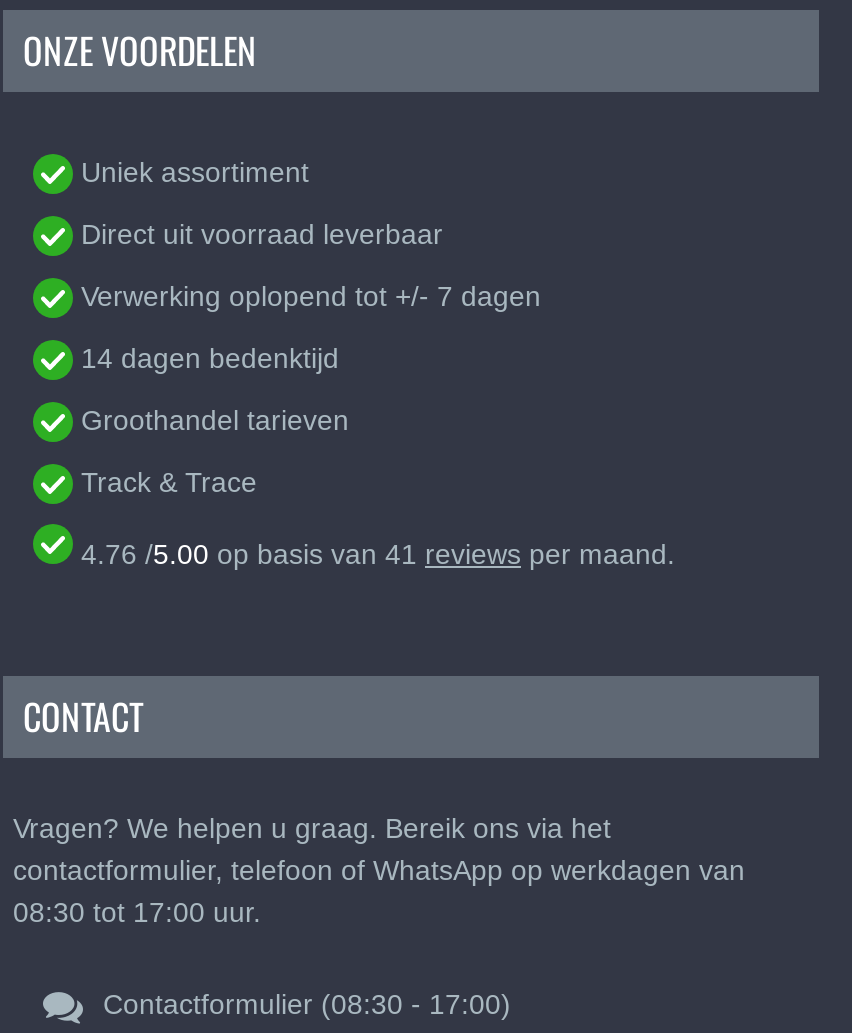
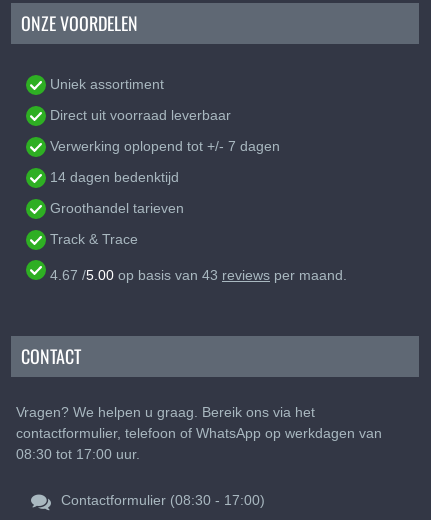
- 4.76 /5.00 op basis van 41 reviews per maand.
+ 4.67 /5.00 op basis van 43 reviews per maand.
